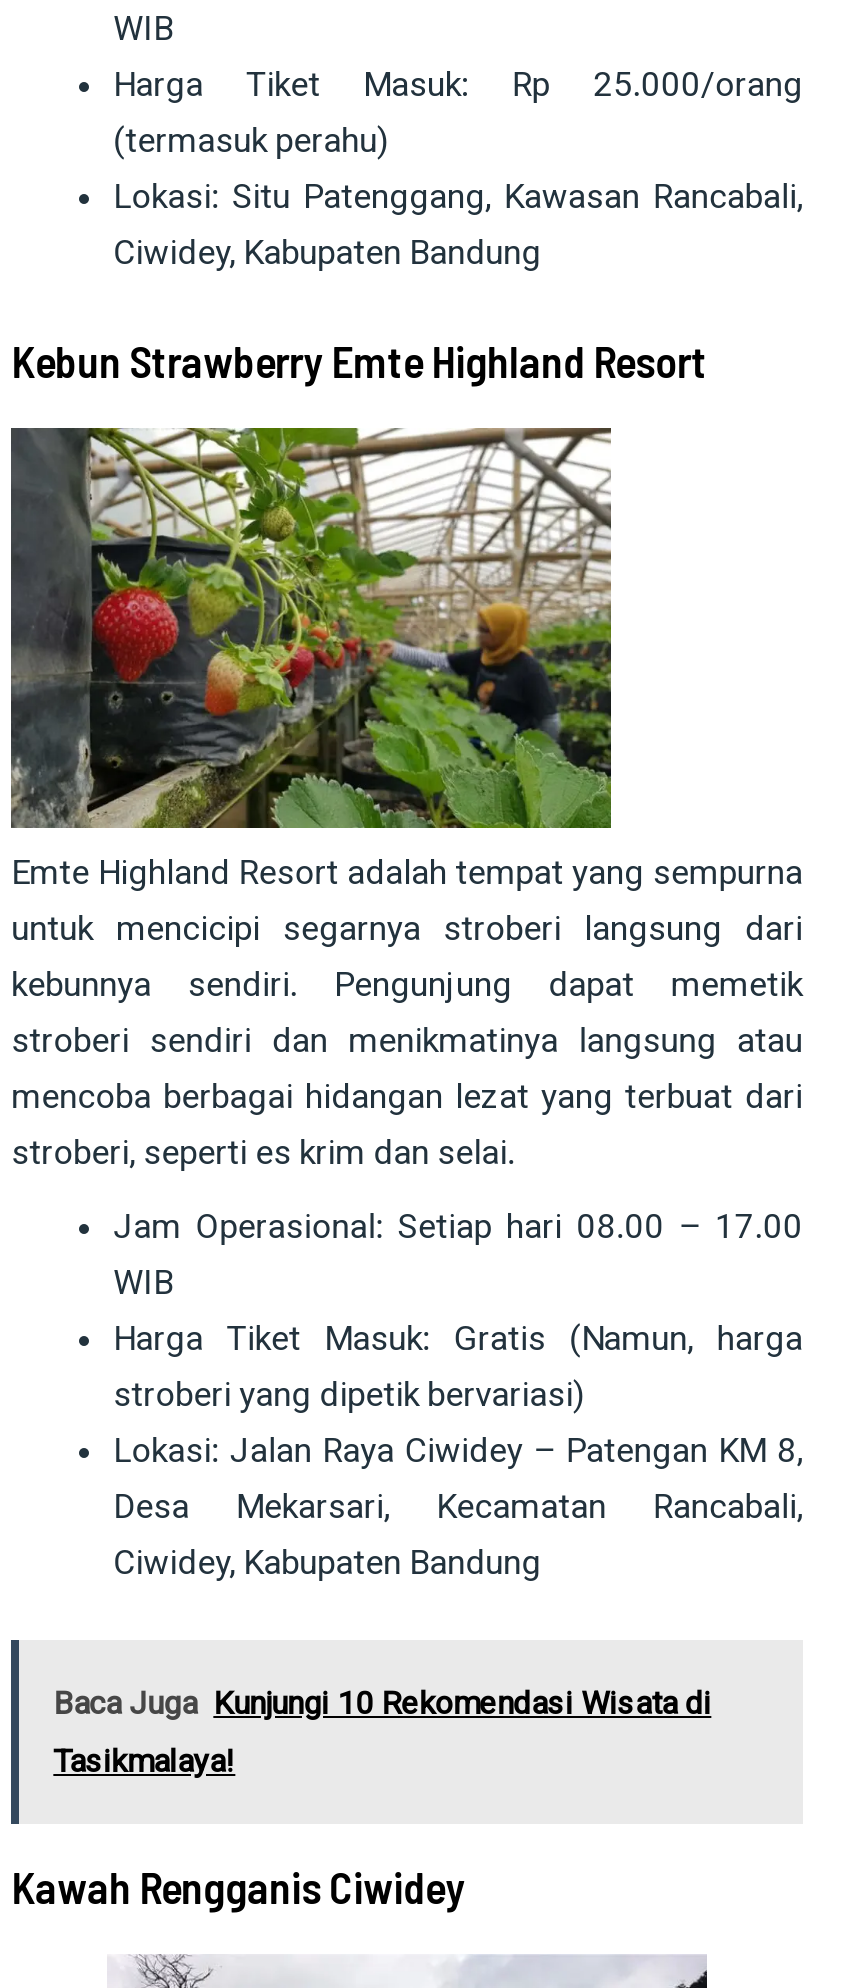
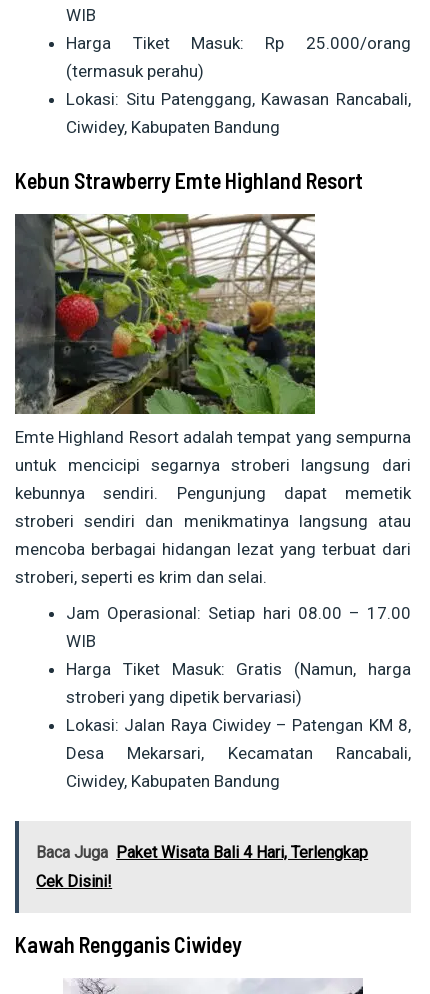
- Baca Juga Kunjungi 10 Rekomendasi Wisata di
+ Baca Juga Paket Wisata Bali 4 Hari, Terlengkap

- Tasikmalaya!
+ Cek Disini!
